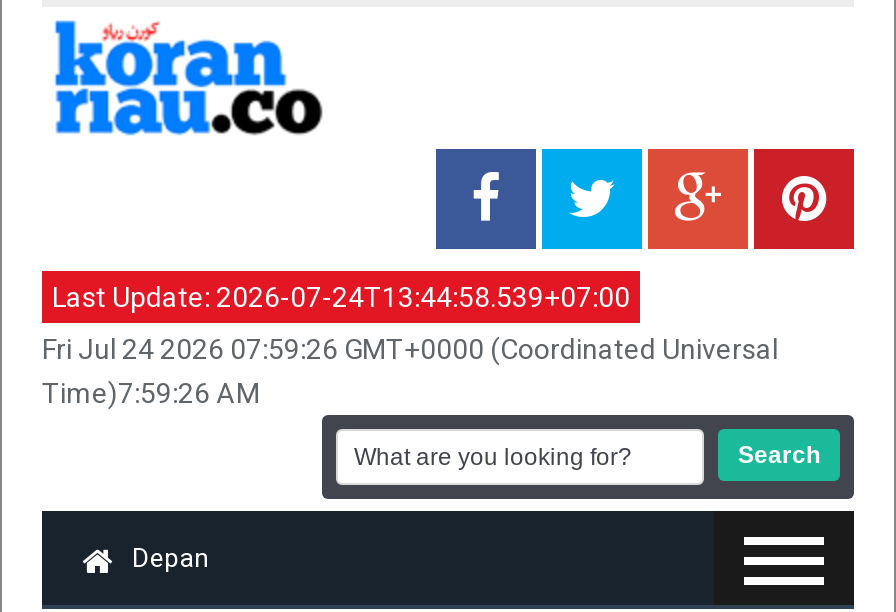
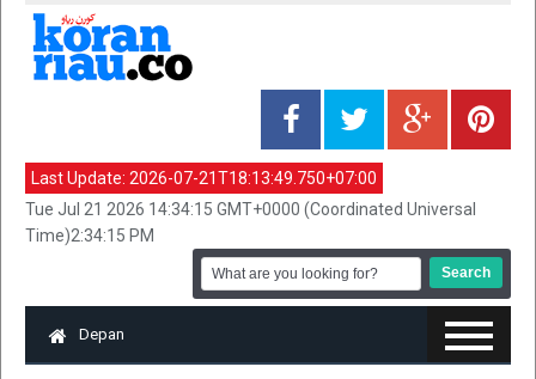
- Last Update: 2026-07-24T13:44:58.539+07:00
+ Last Update: 2026-07-21T18:13:49.750+07:00

- Fri Jul 24 2026 07:59:26 GMT+0000 (Coordinated Universal
- Time)7:59:26 AM
+ Tue Jul 21 2026 14:34:15 GMT+0000 (Coordinated Universal
+ Time)2:34:15 PM
